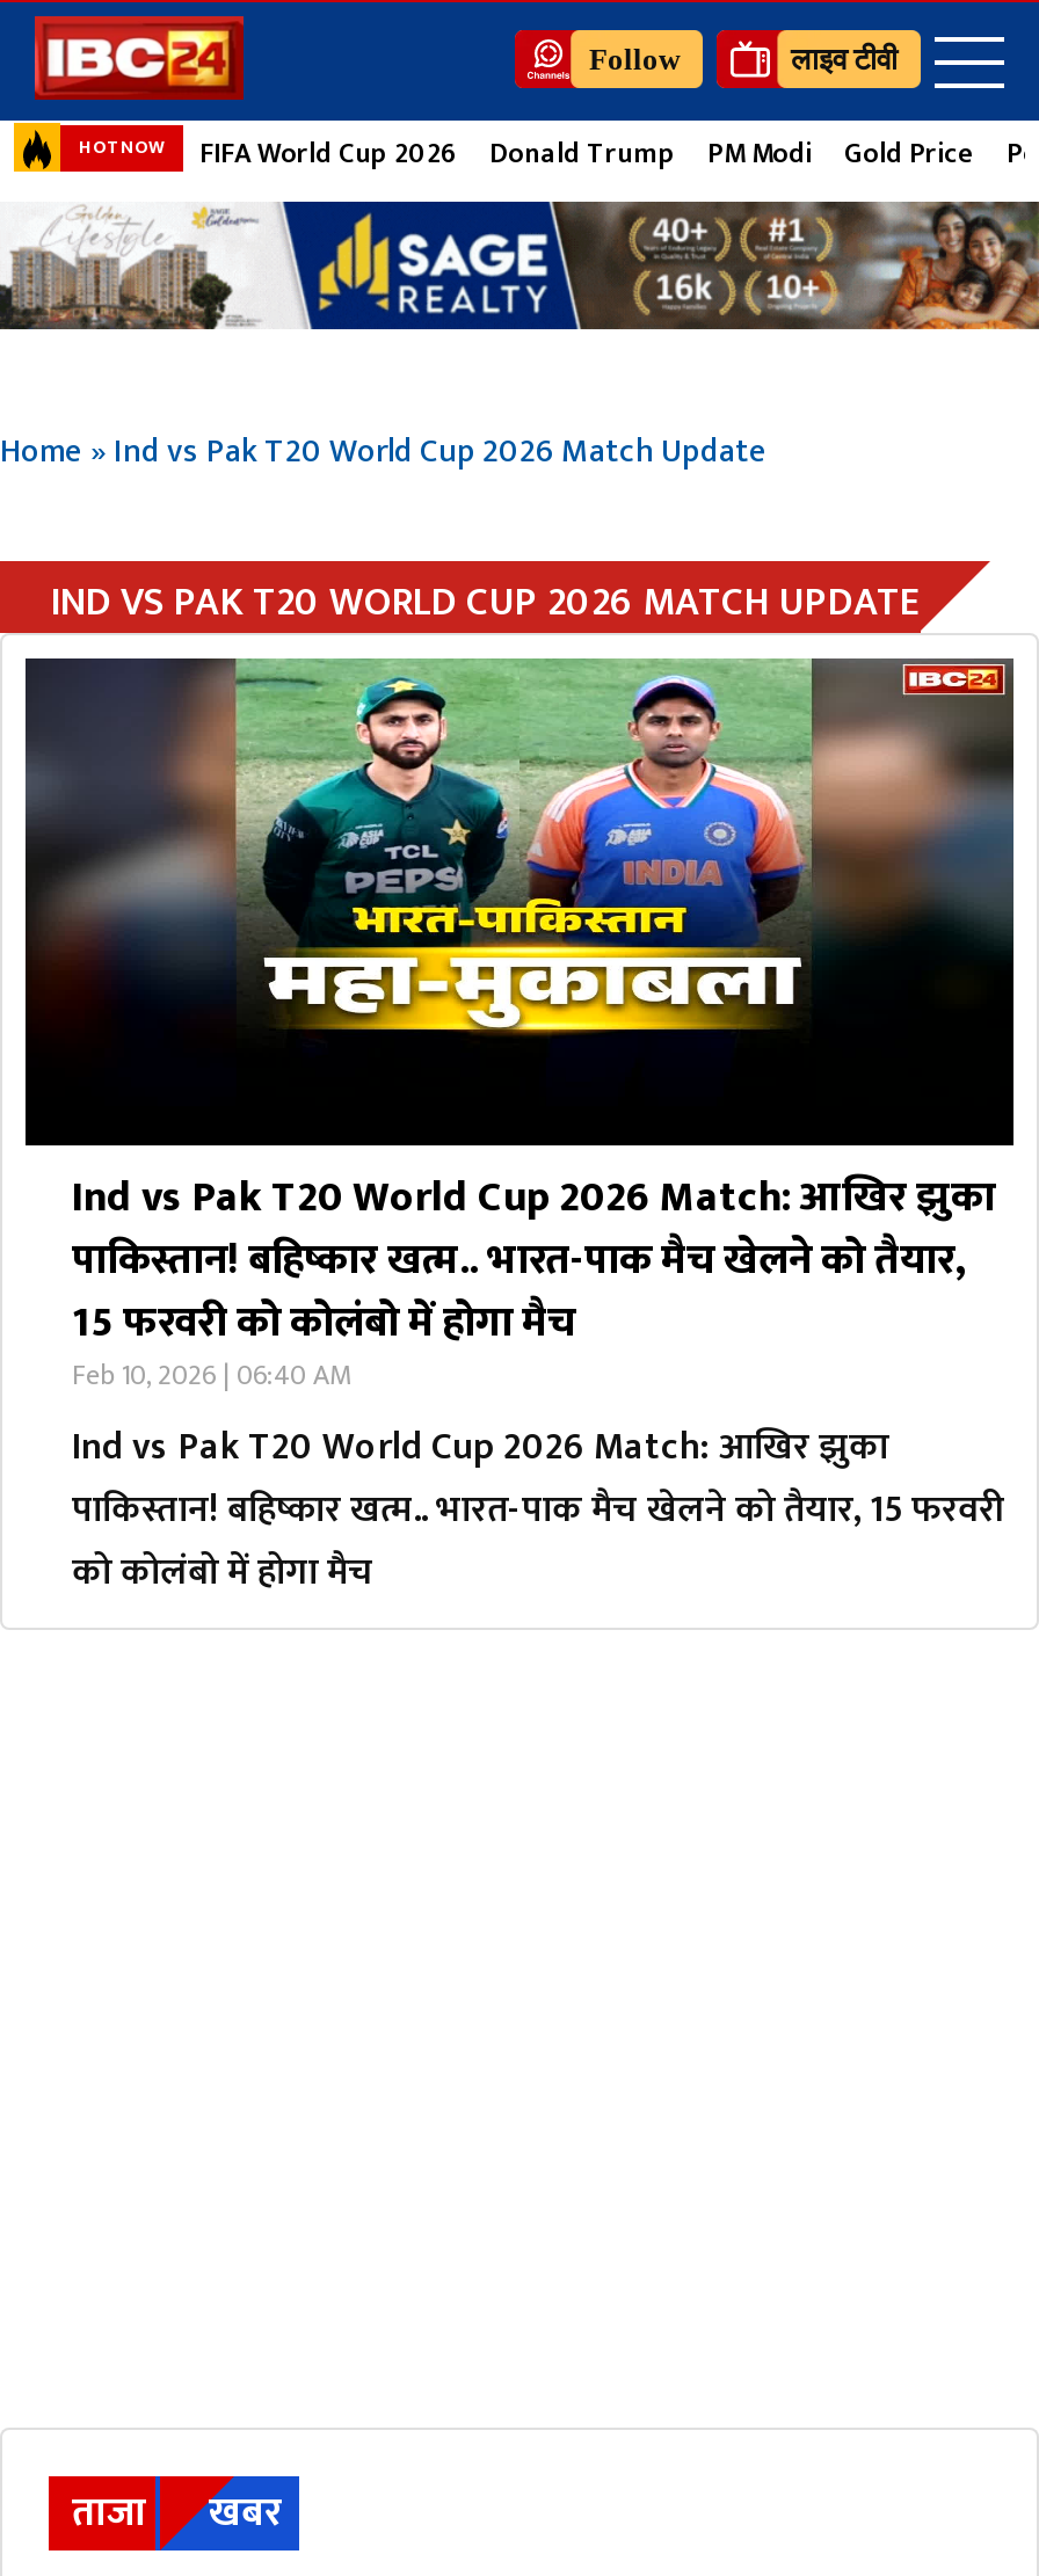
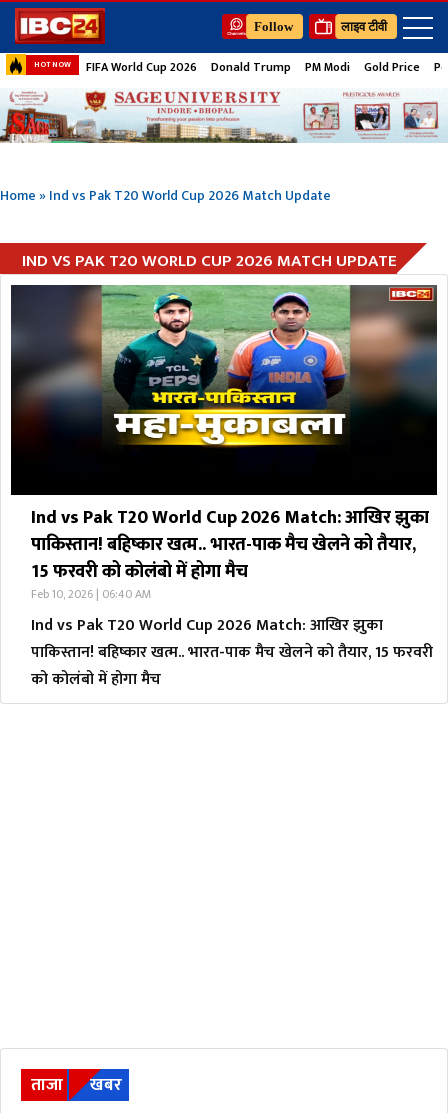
- [image]
+ [image]
